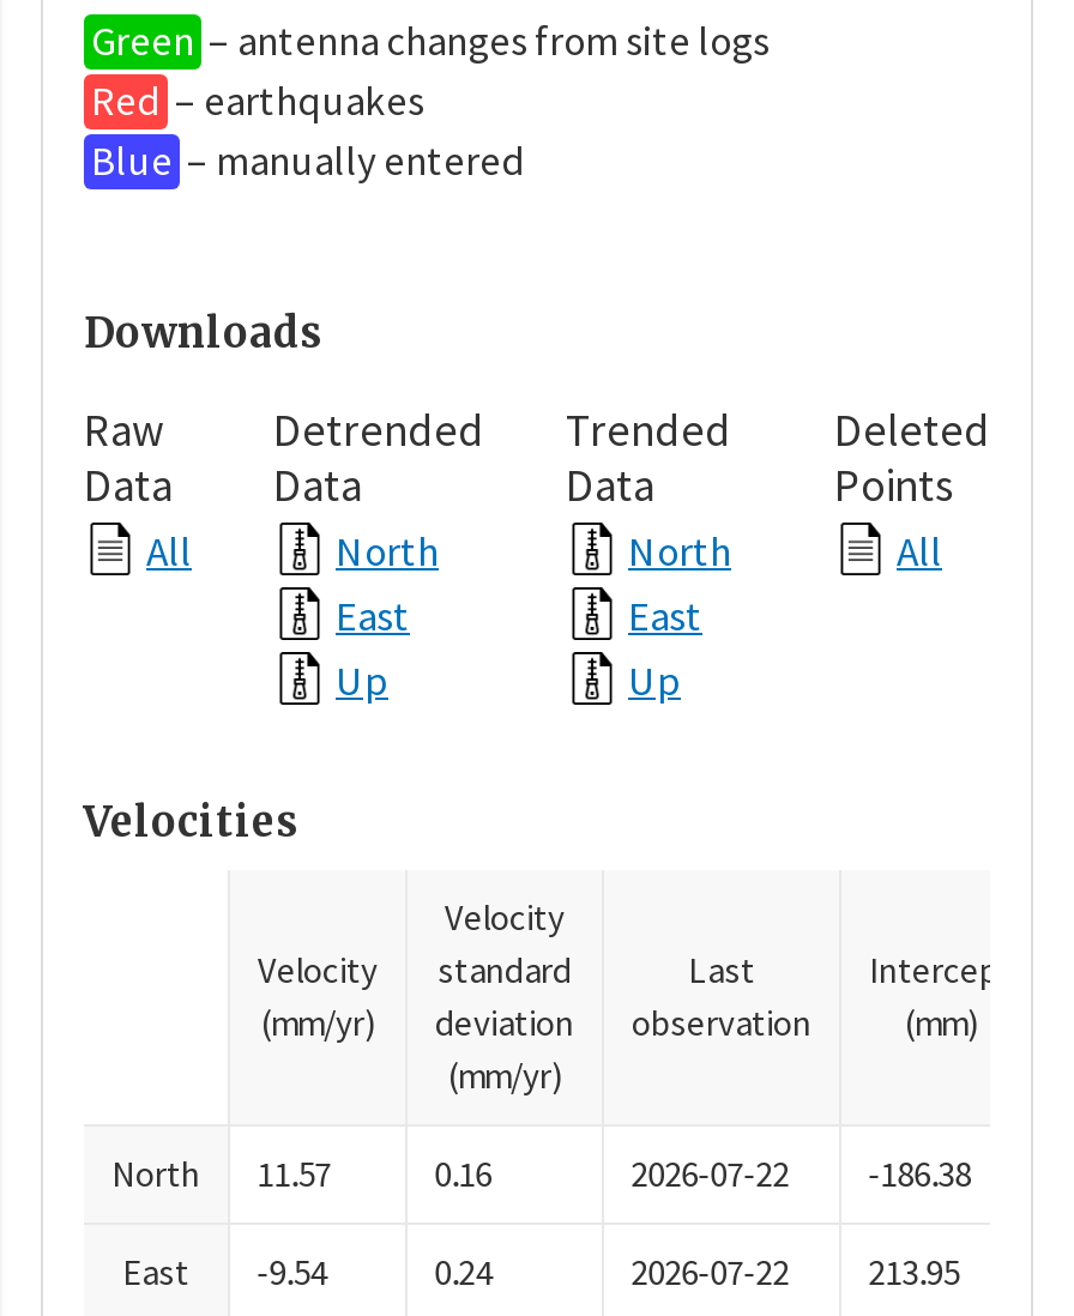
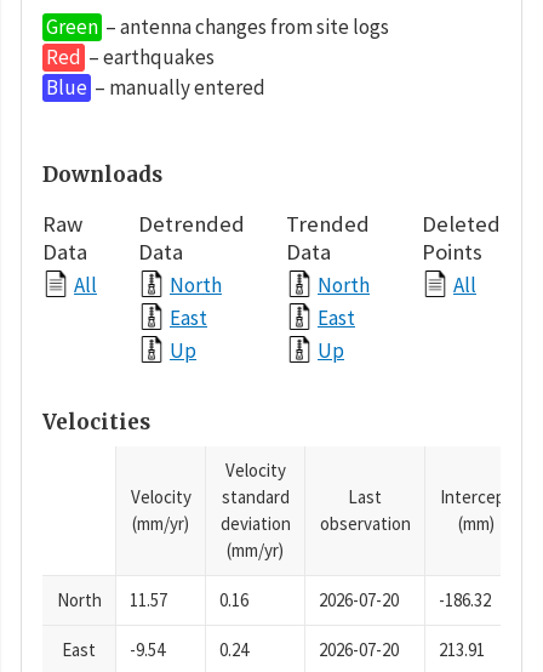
- 2026-07-22
+ 2026-07-20

- -186.38
+ -186.32

- 2026-07-22
+ 2026-07-20

- 213.95
+ 213.91
